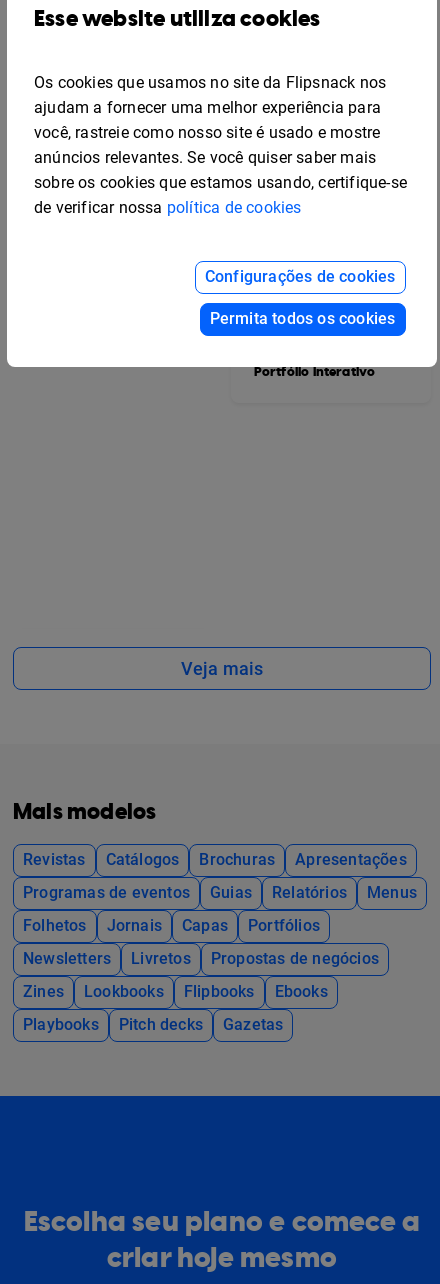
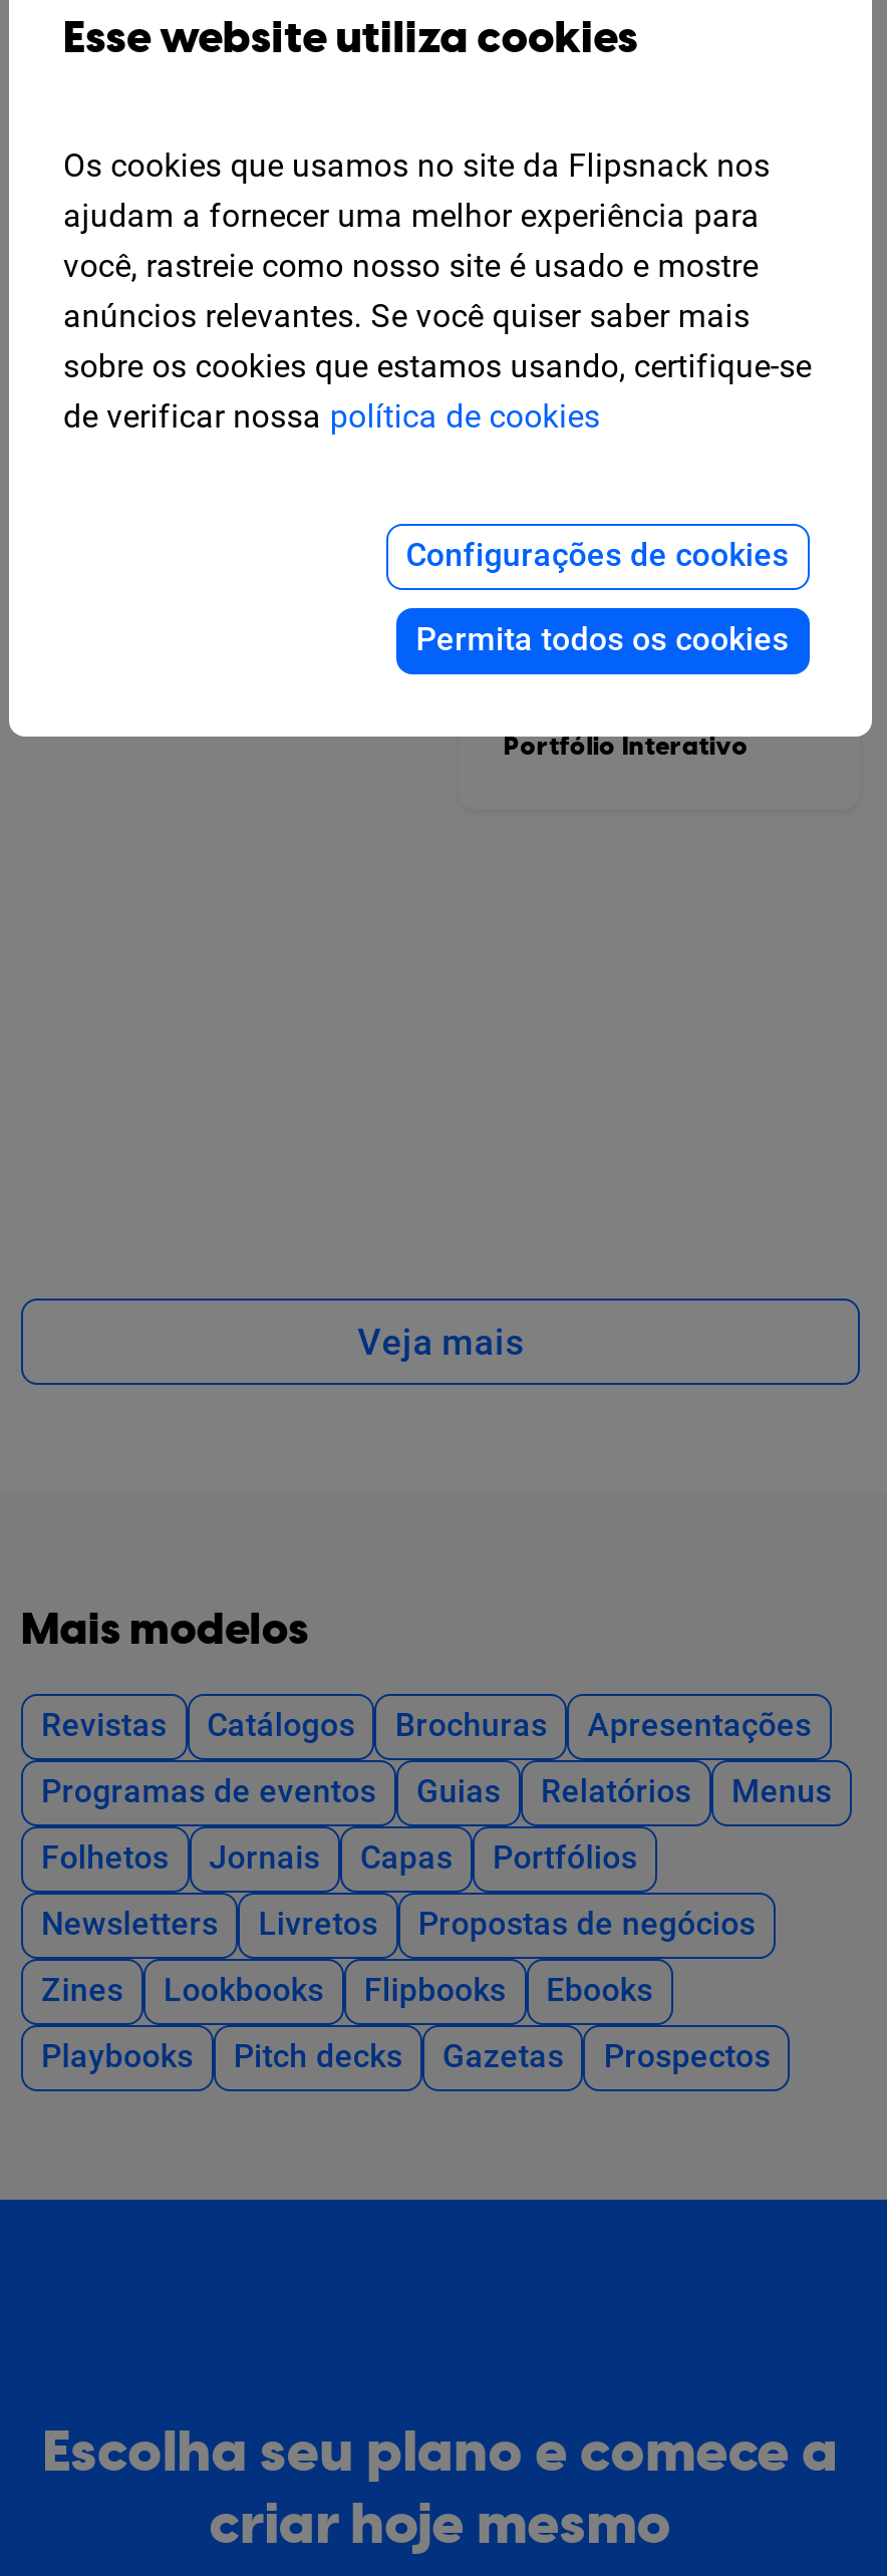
+ Prospectos
